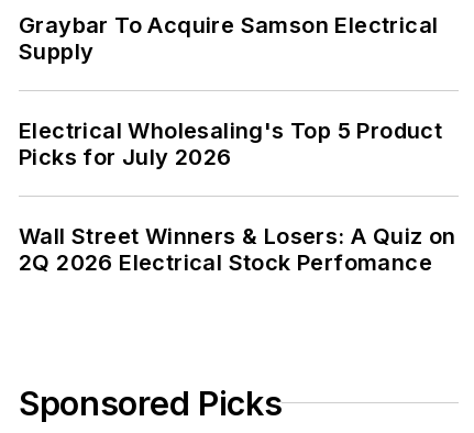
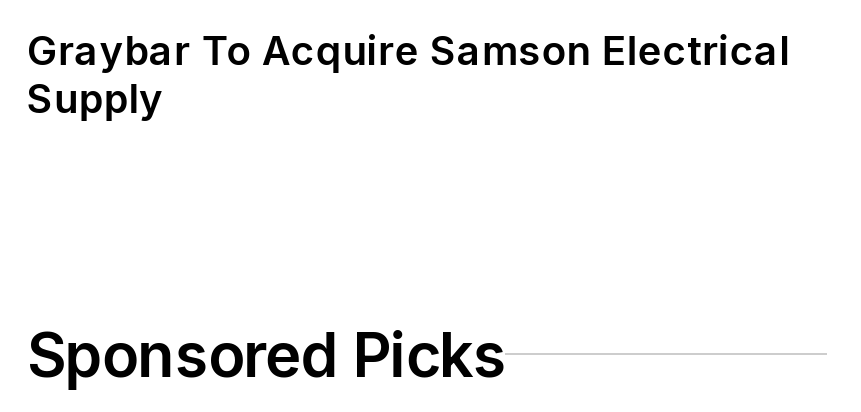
- Electrical Wholesaling's Top 5 Product
- Picks for July 2026
- Wall Street Winners & Losers: A Quiz on
- 2Q 2026 Electrical Stock Perfomance
